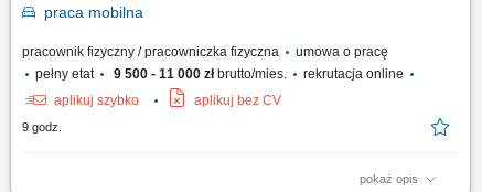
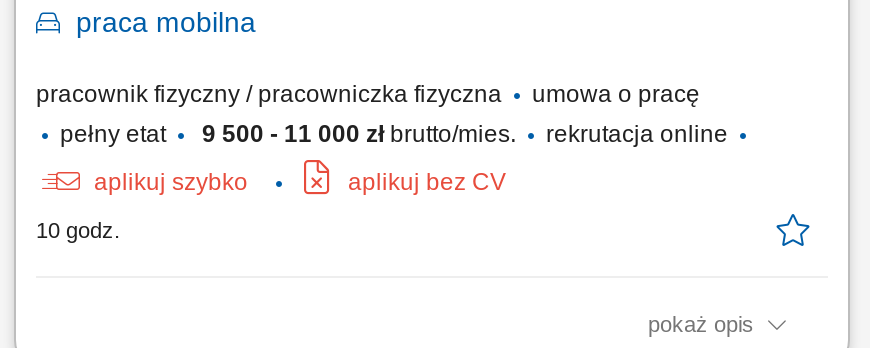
- 9 godz.
+ 10 godz.
